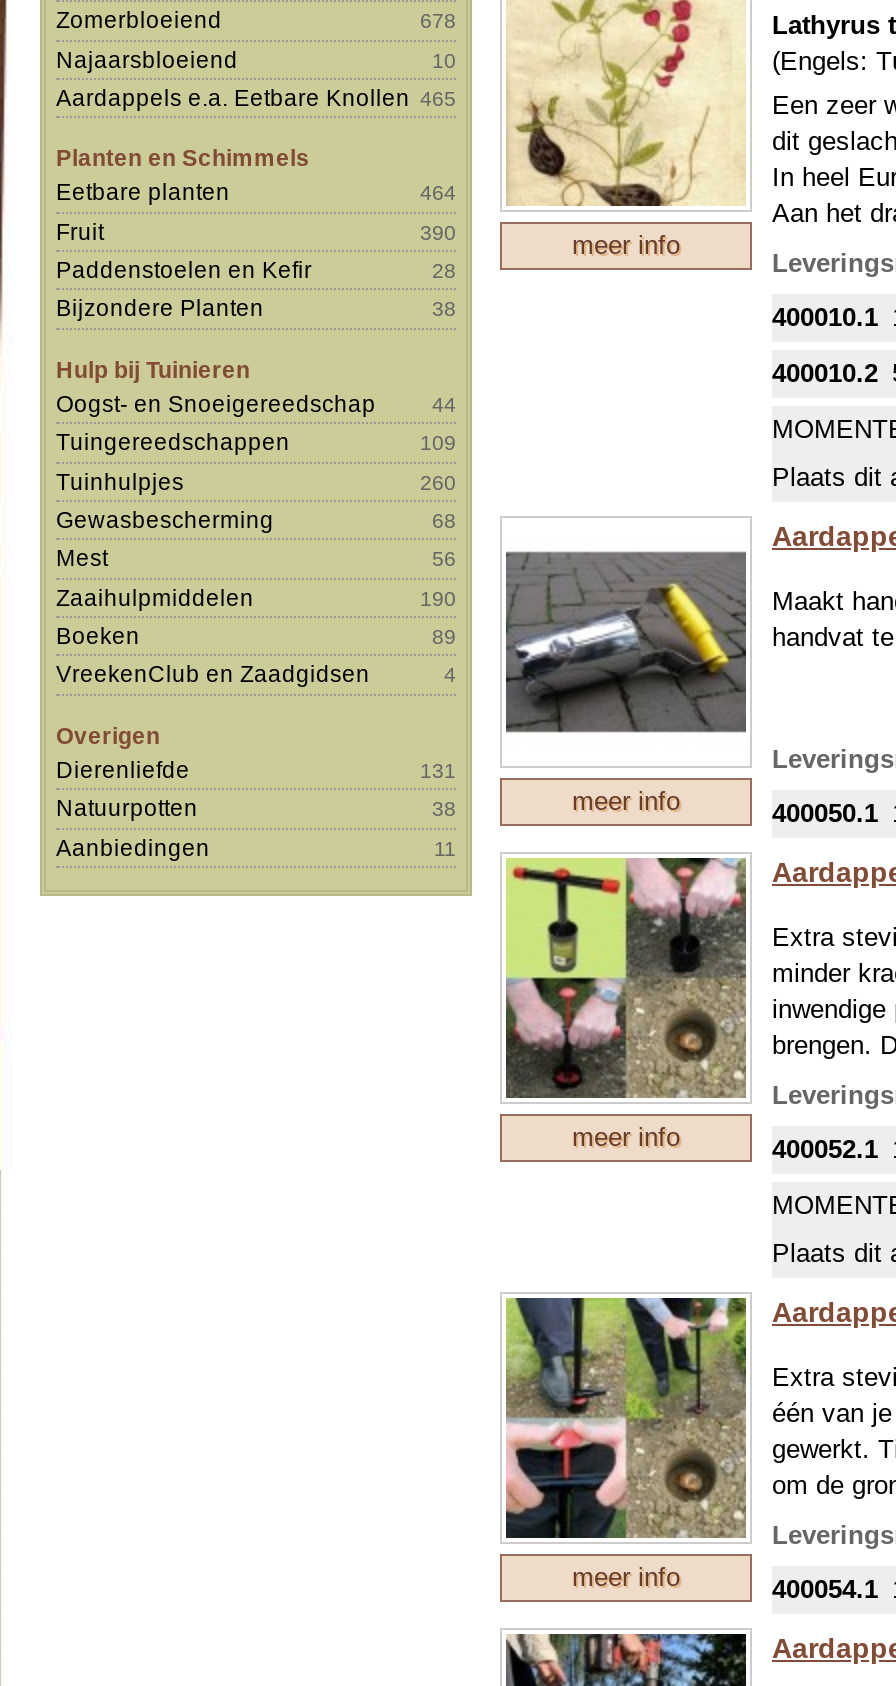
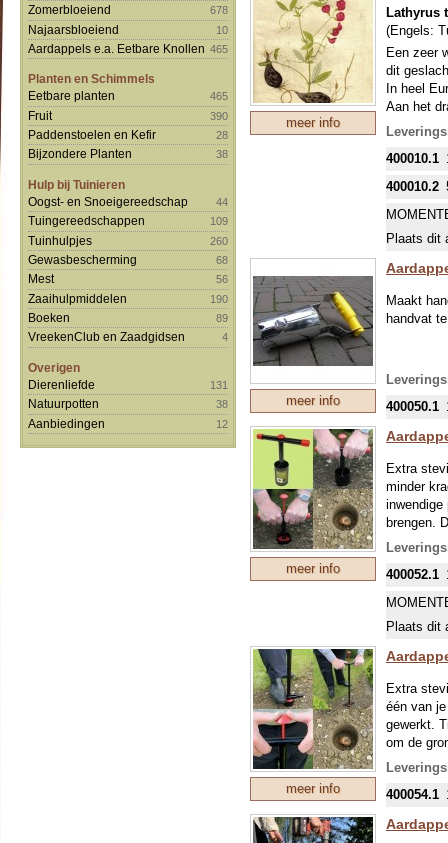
- 464
+ 465

- 11
+ 12
